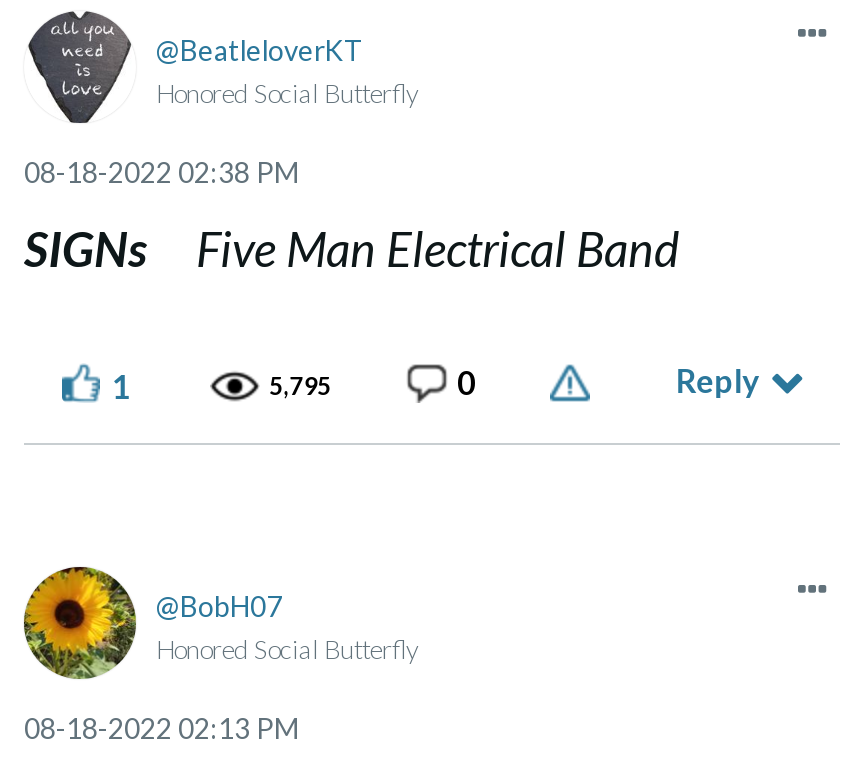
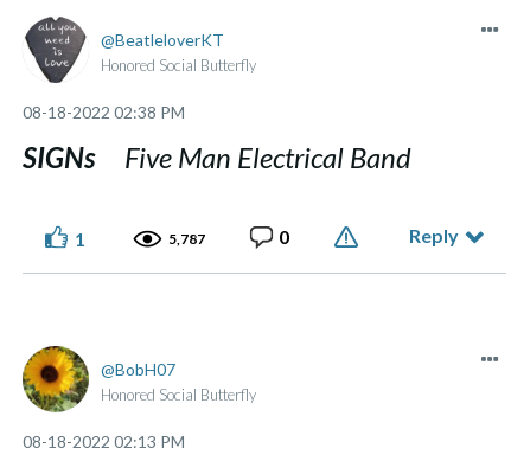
- 5,795
+ 5,787
